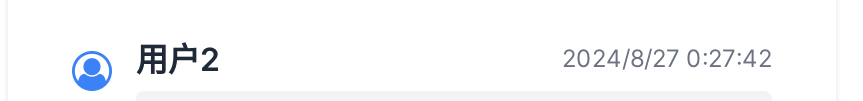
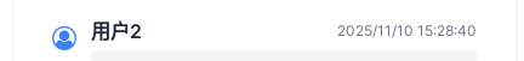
- 2024/8/27 0:27:42
+ 2025/11/10 15:28:40
